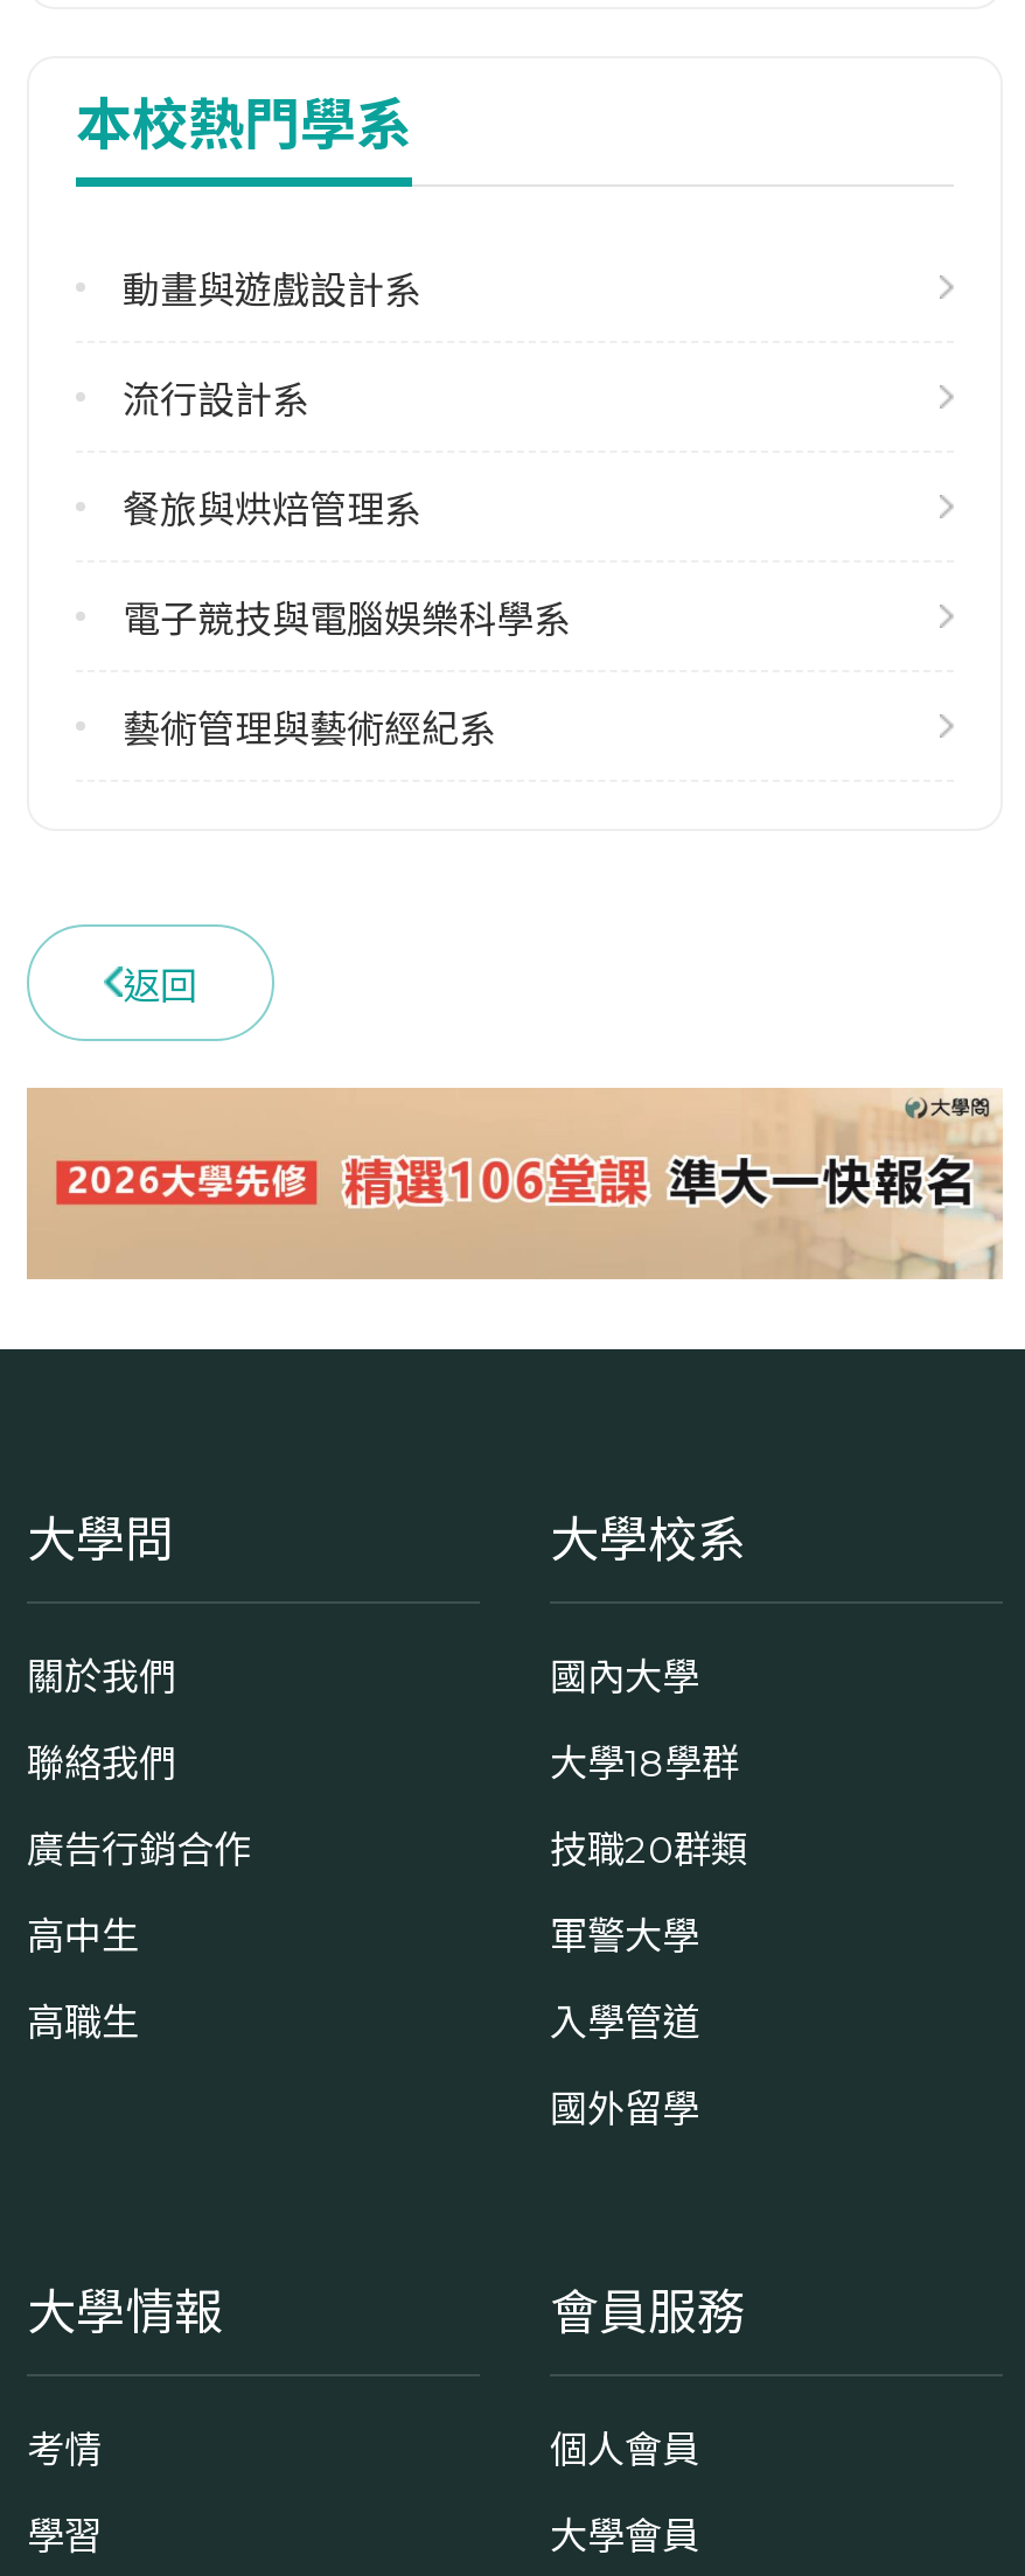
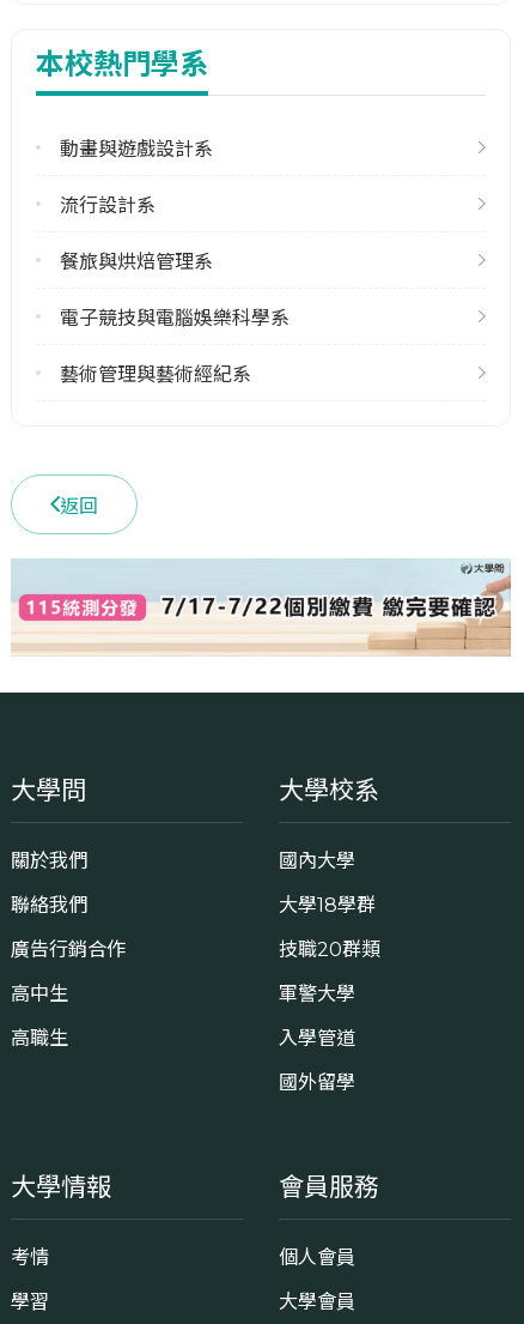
- [image]
+ [image]
